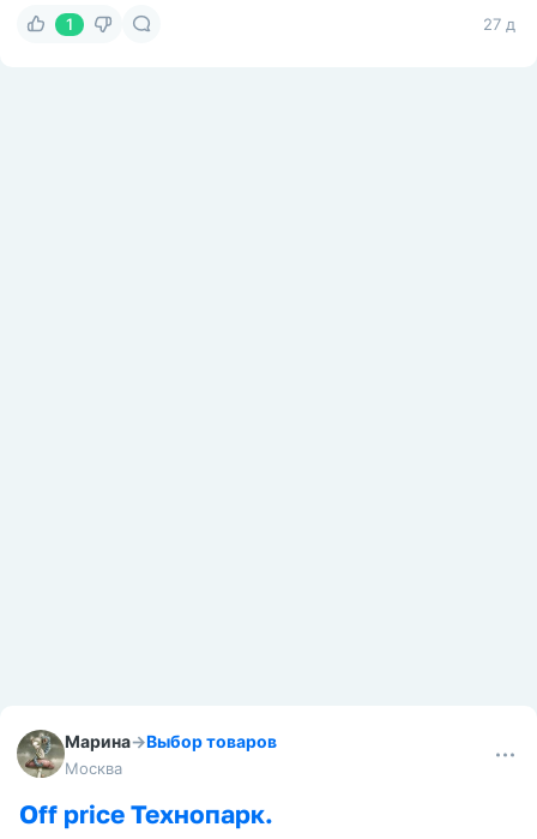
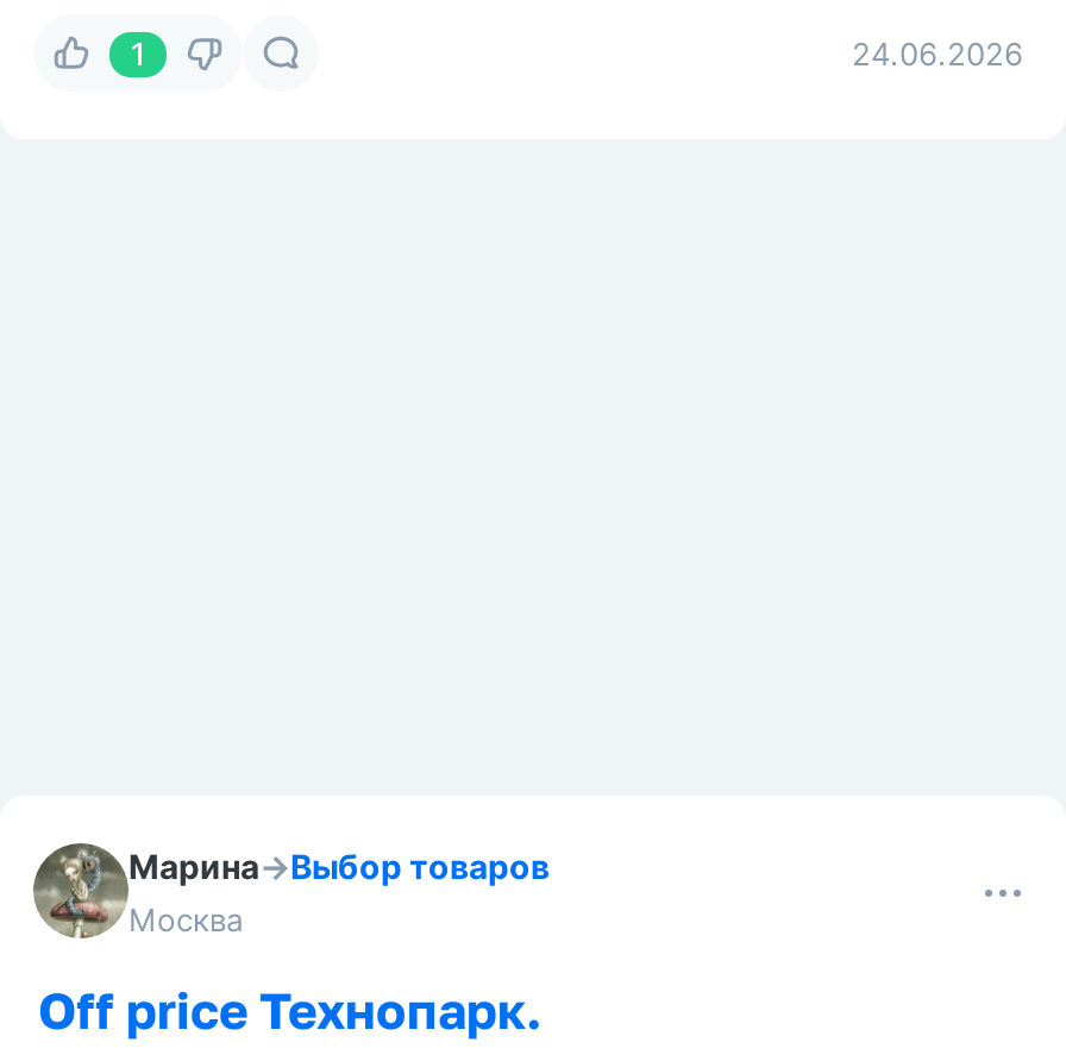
- 27 д
+ 24.06.2026
